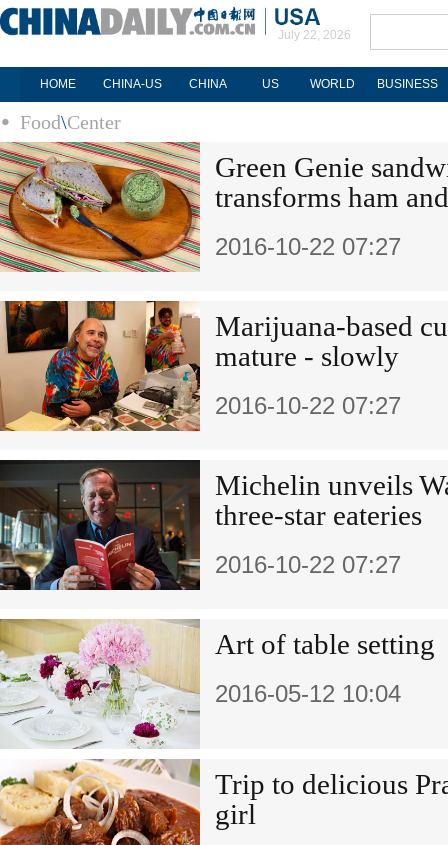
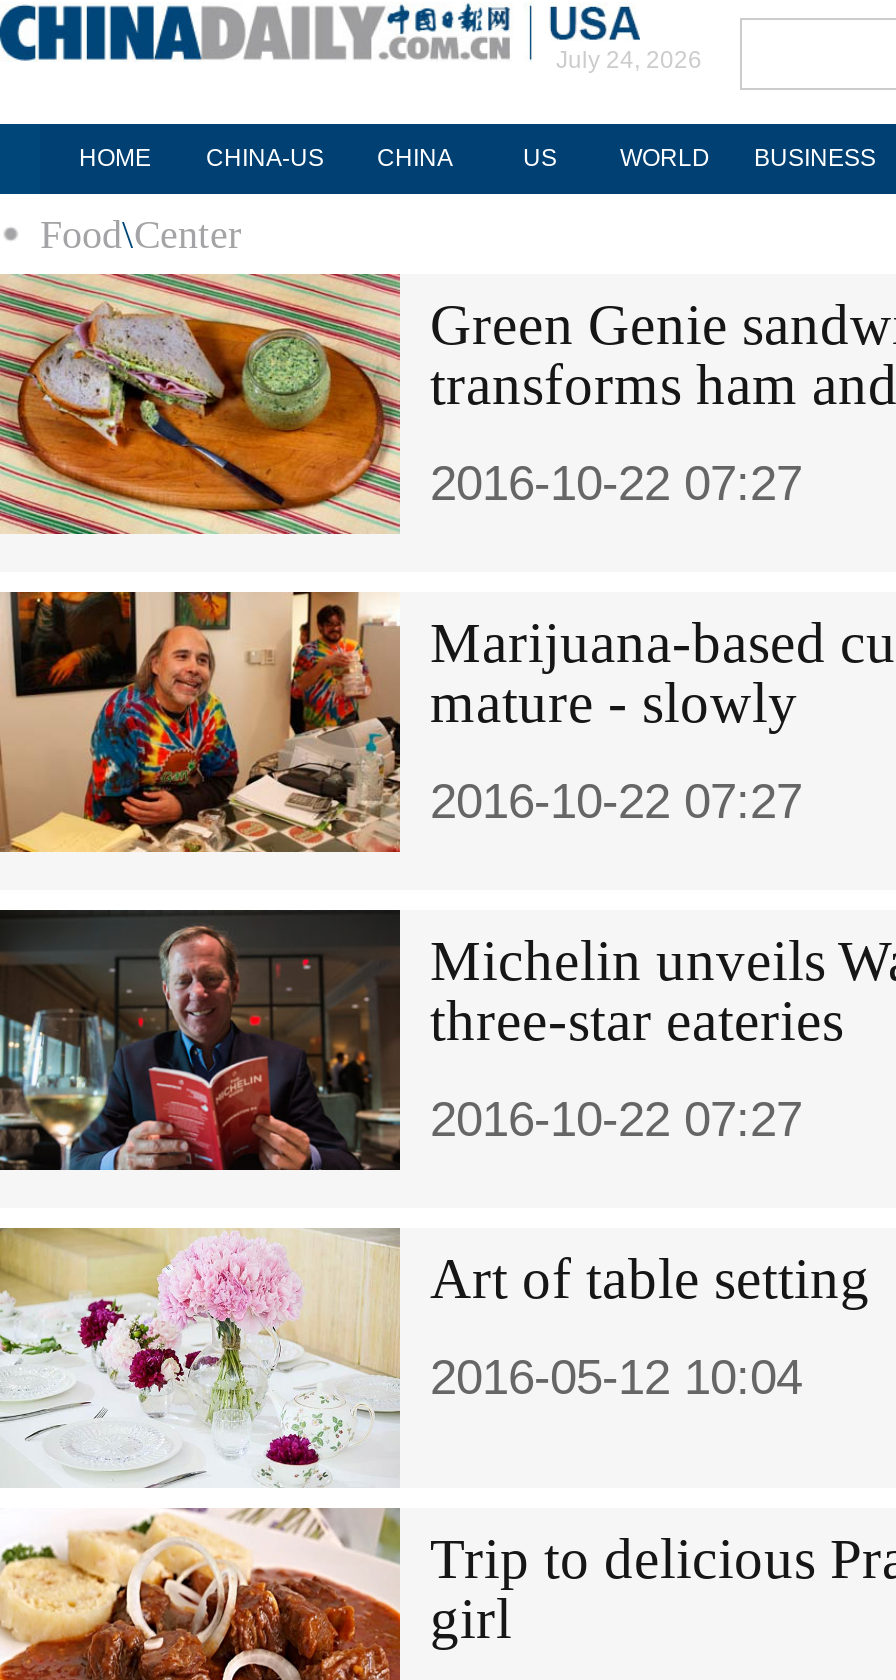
- July 22, 2026
+ July 24, 2026
